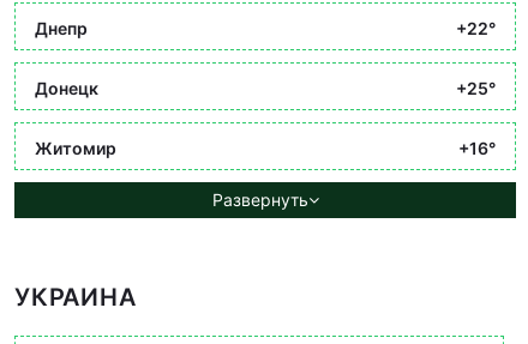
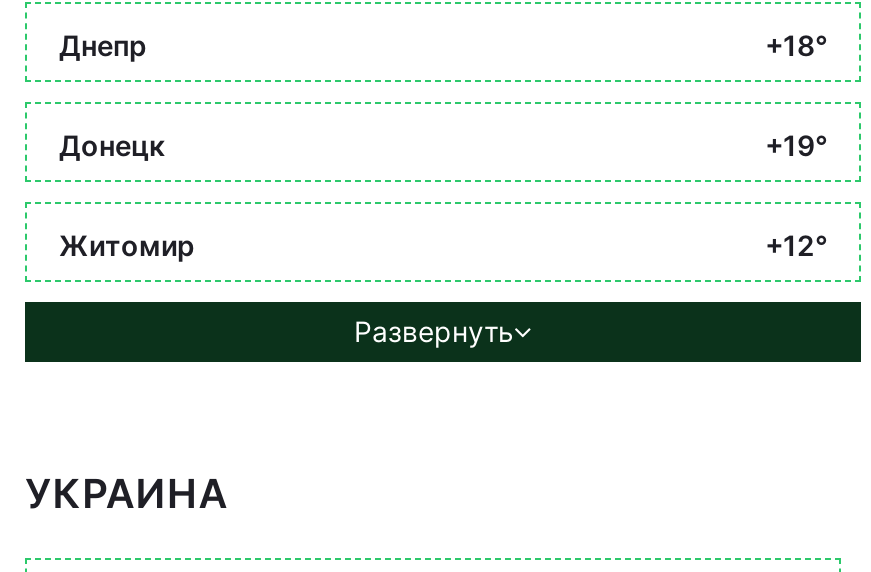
- +22°
+ +18°

- +25°
+ +19°

- +16°
+ +12°
